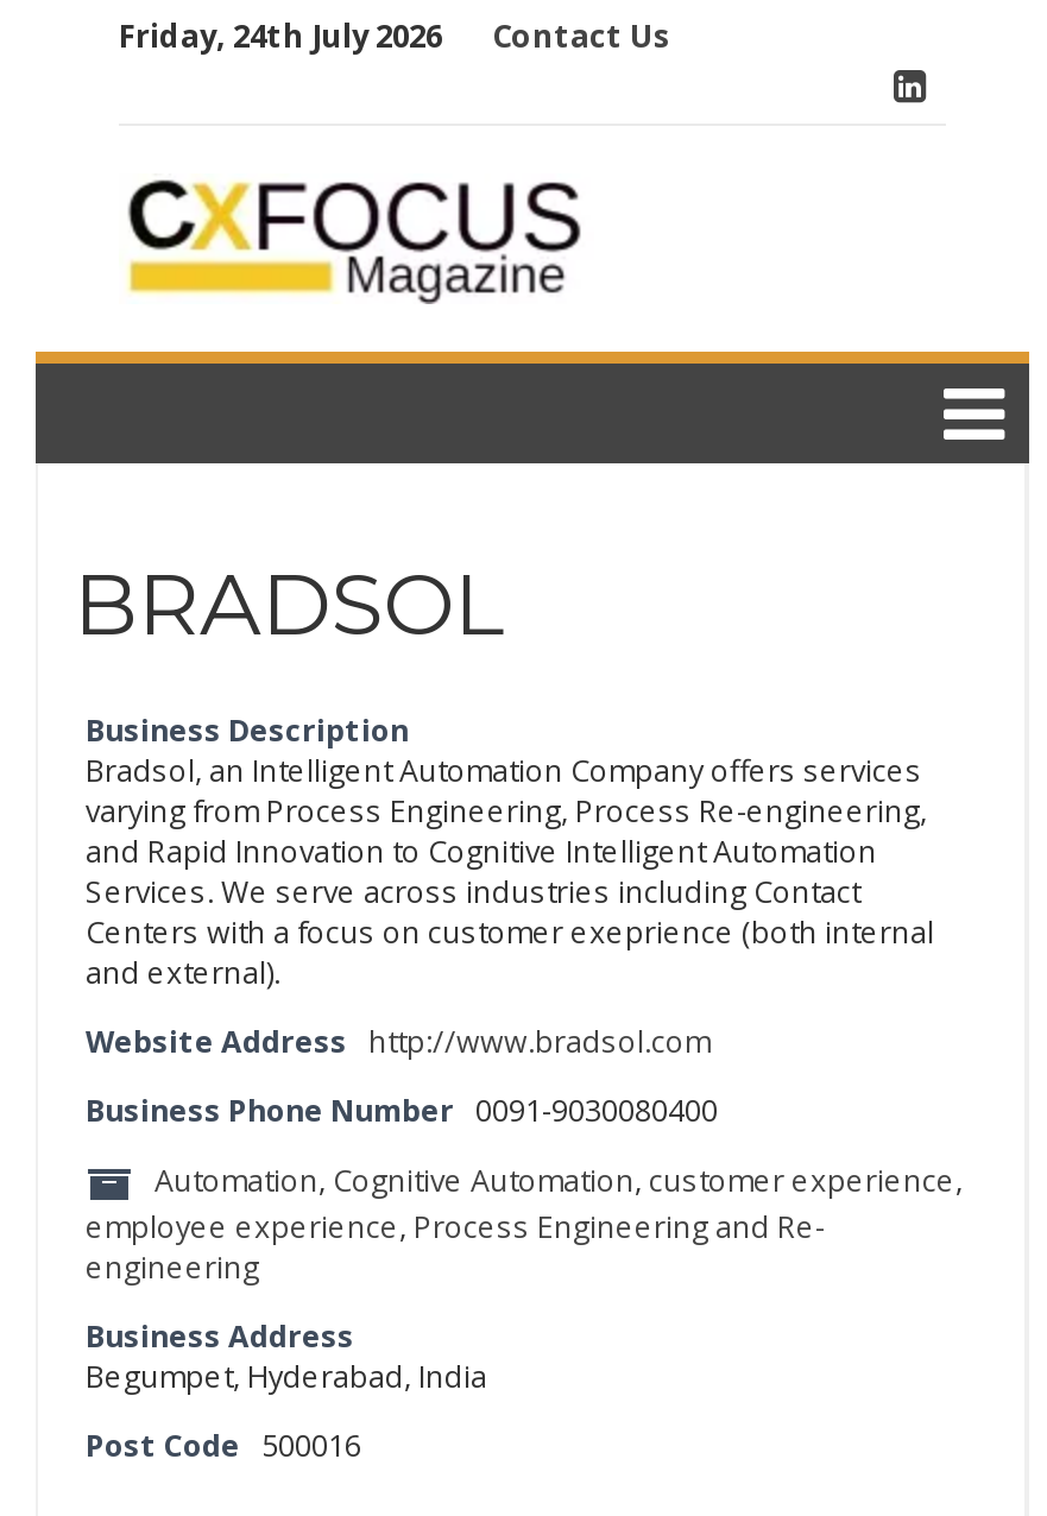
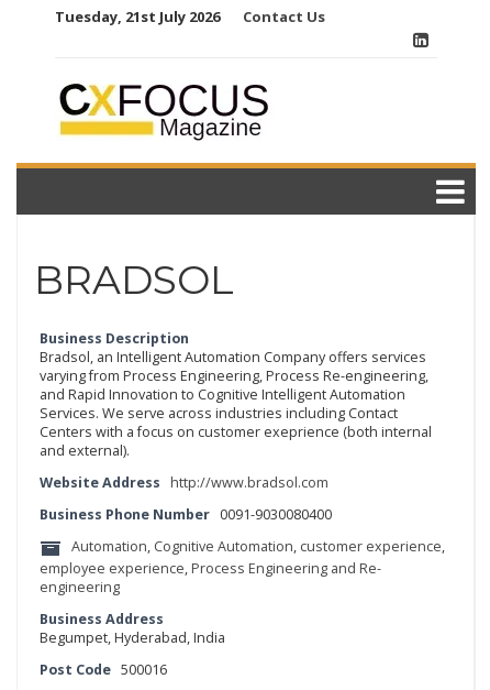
- Friday, 24th July 2026
+ Tuesday, 21st July 2026
